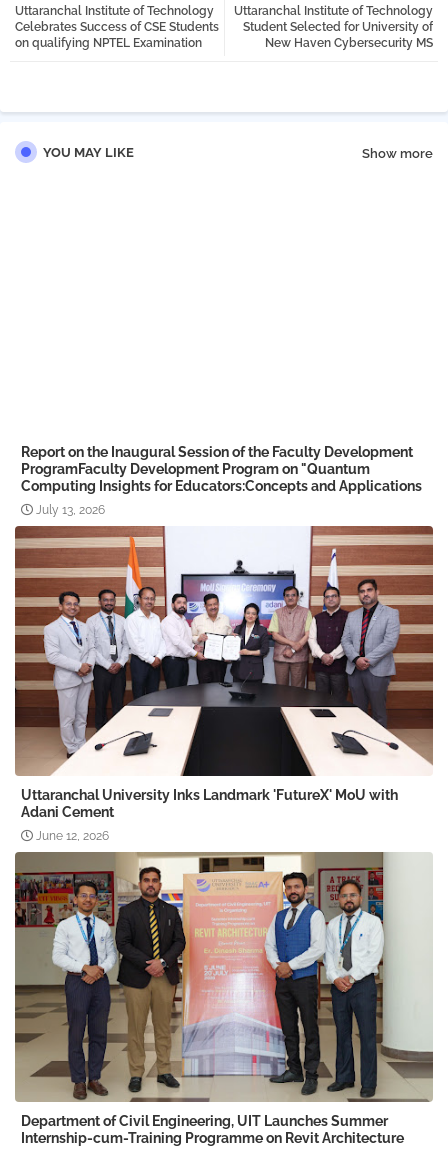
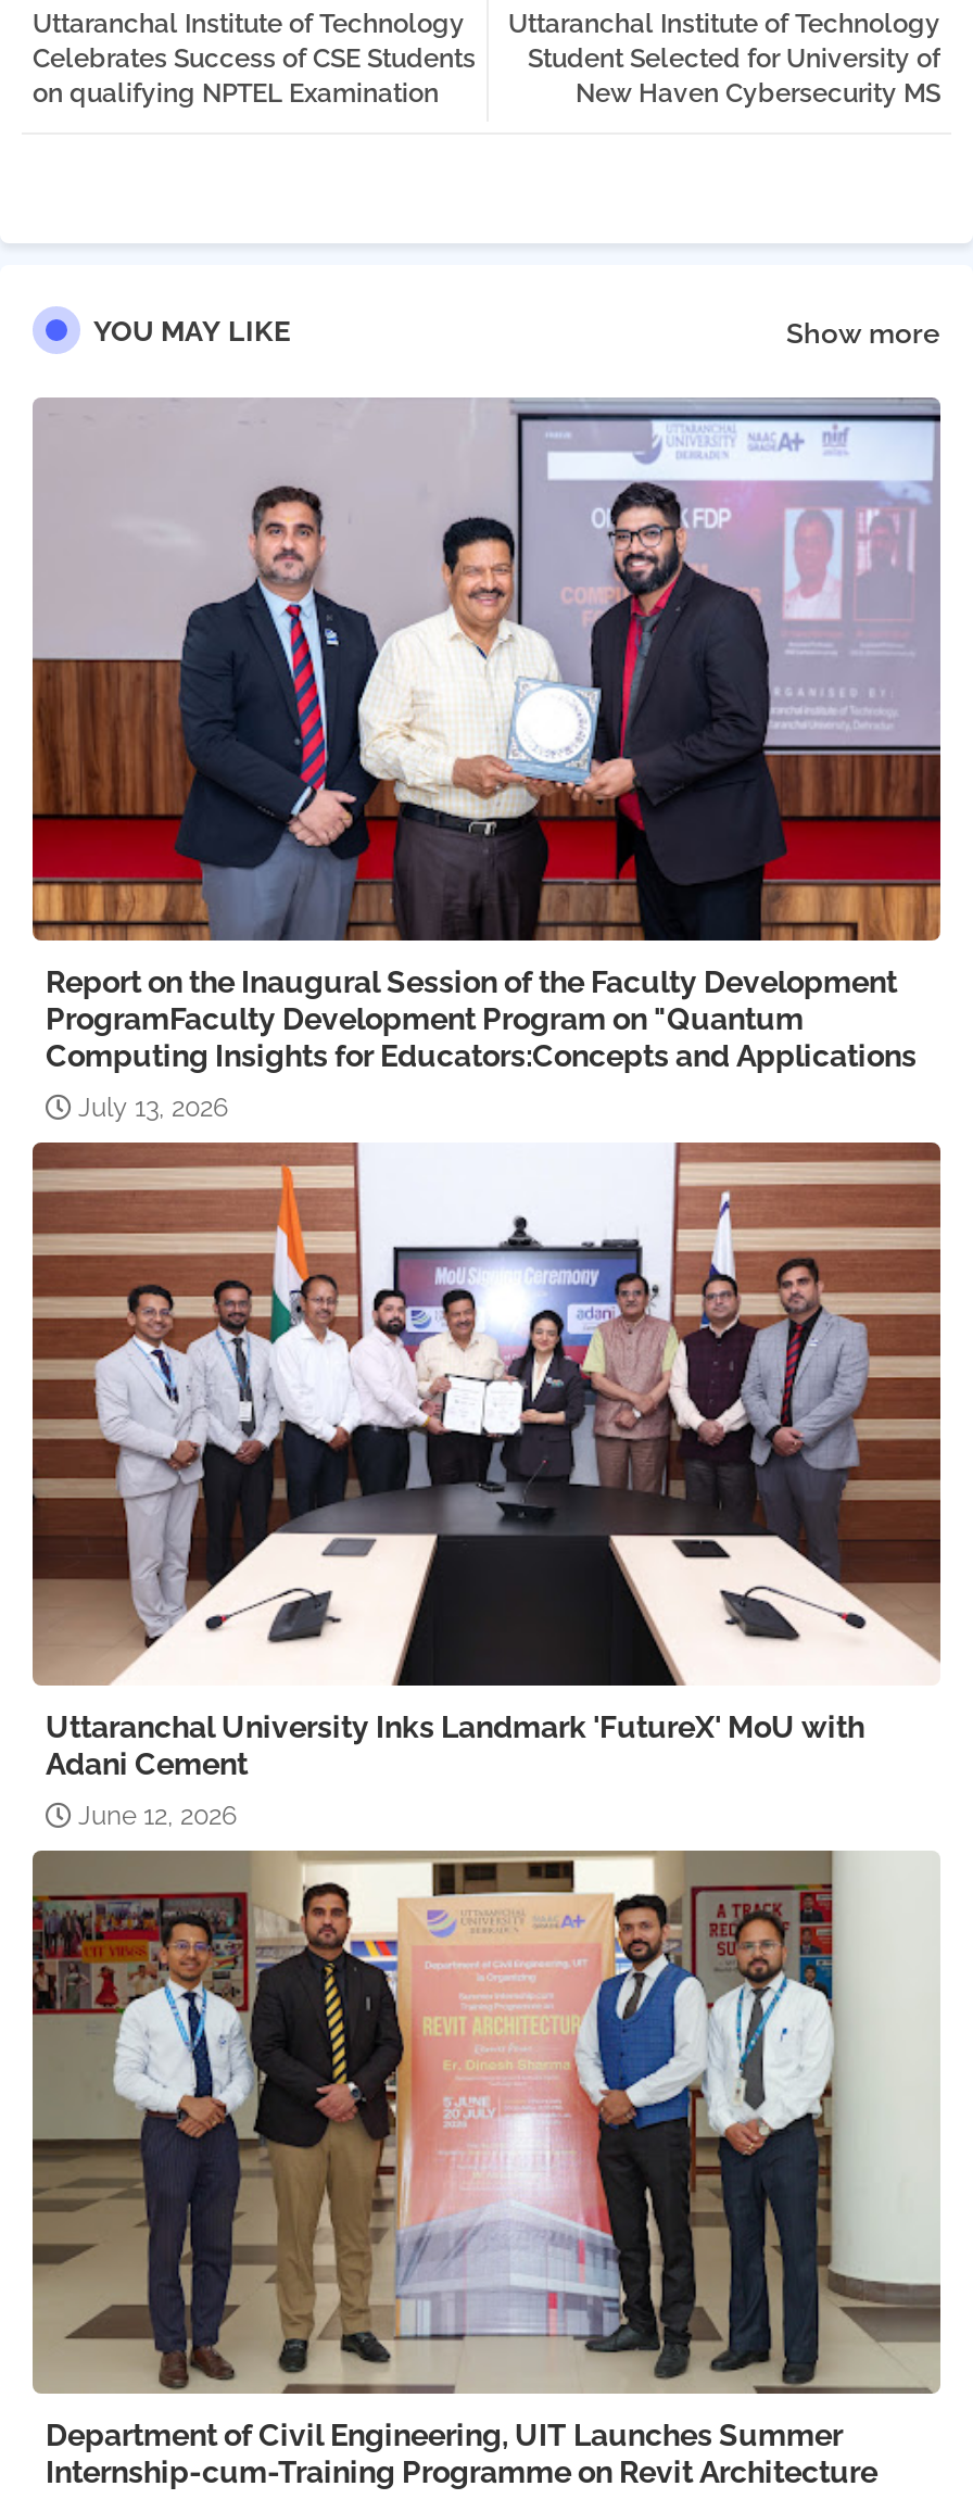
+ [image]
